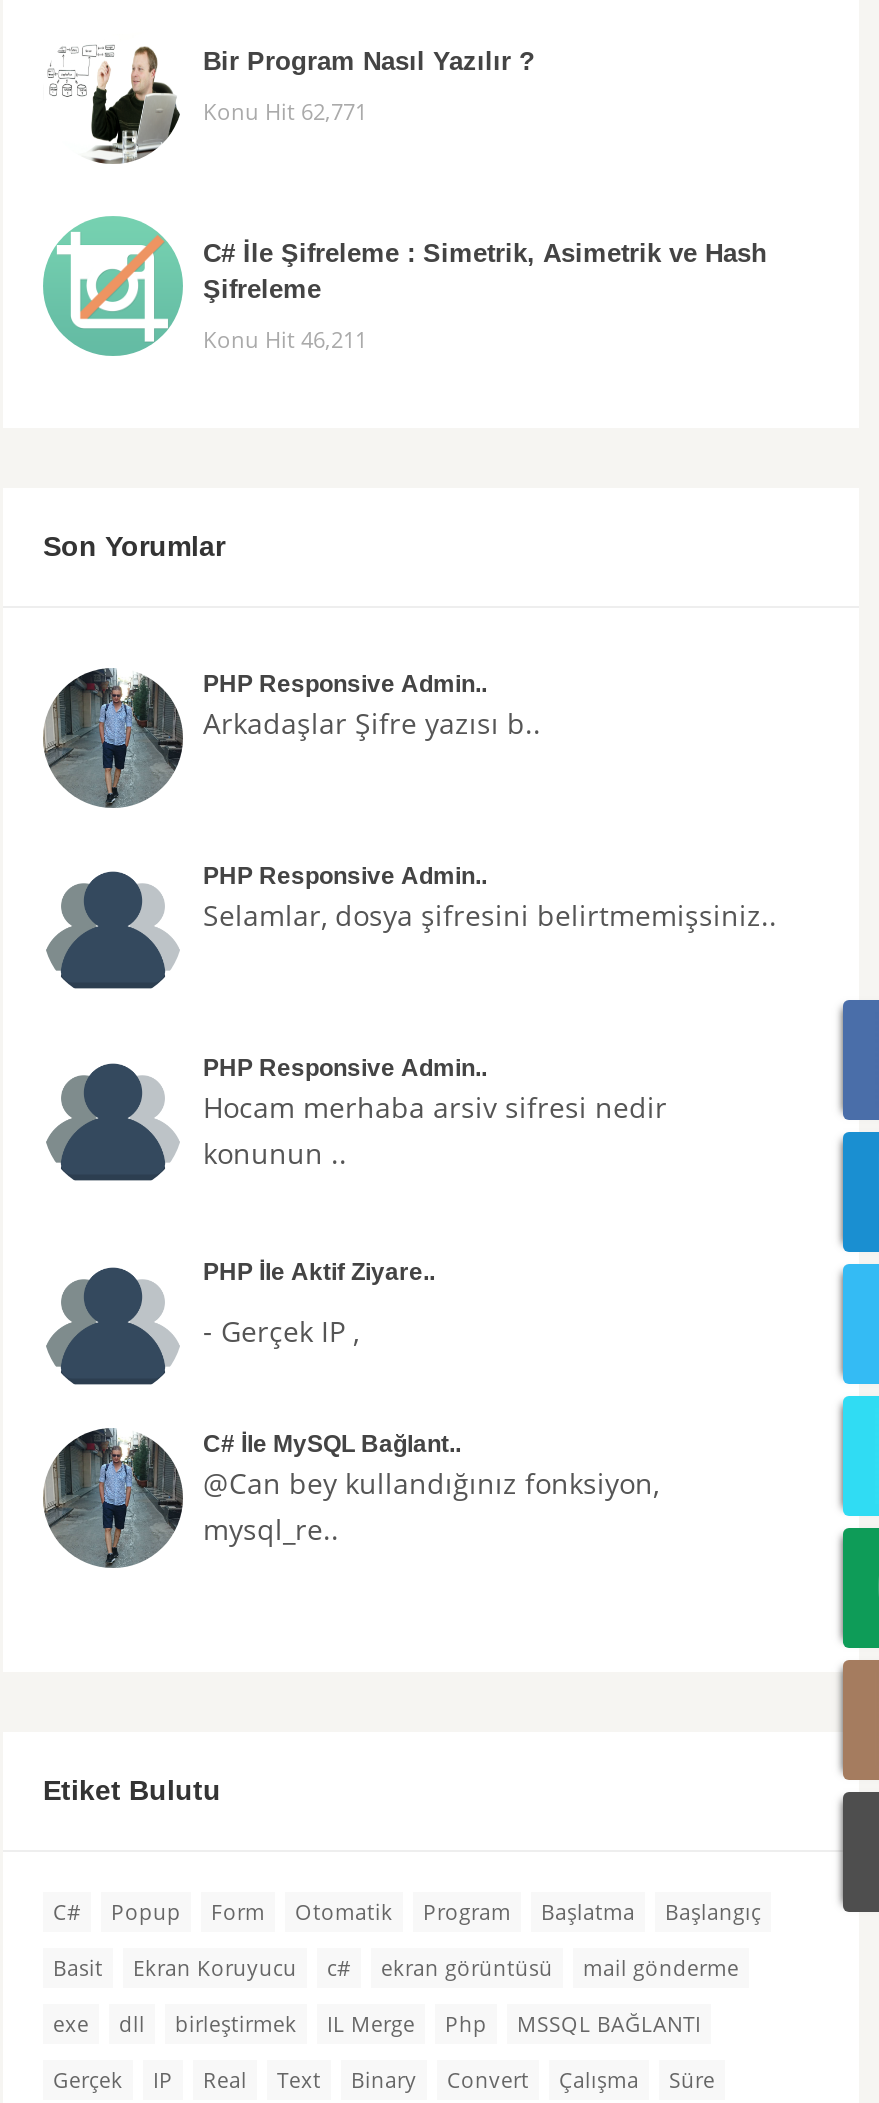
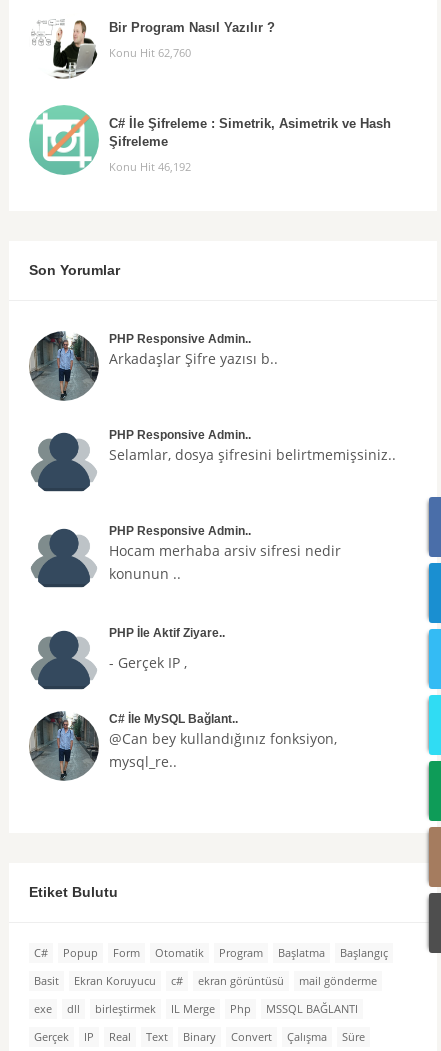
- Konu Hit 62,771
+ Konu Hit 62,760

- Konu Hit 46,211
+ Konu Hit 46,192
